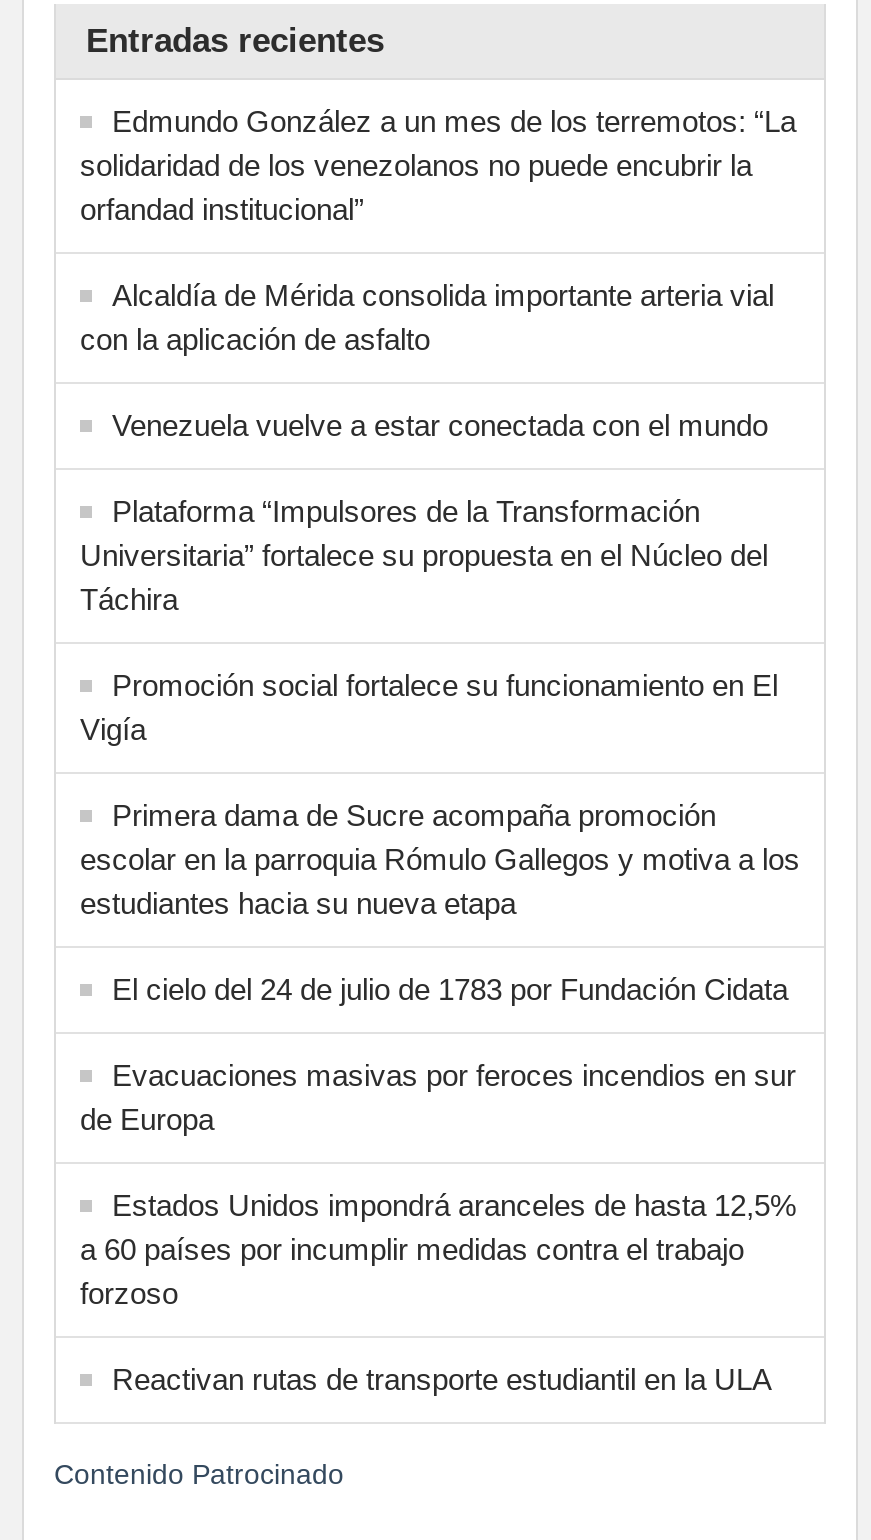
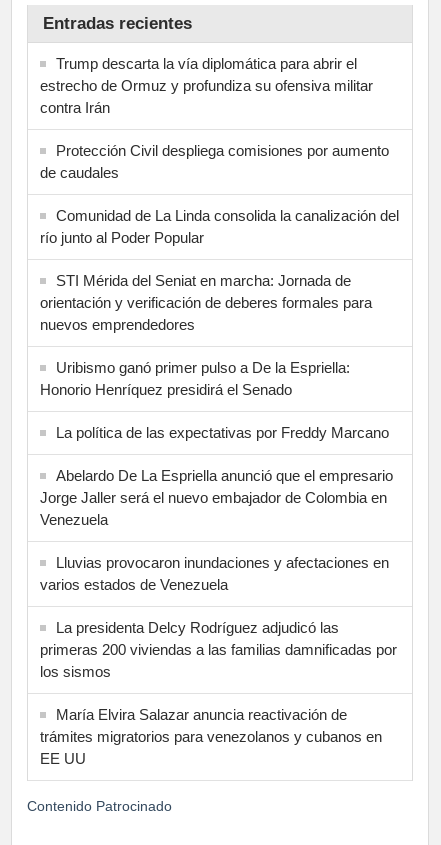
- Edmundo González a un mes de los terremotos: “La
- solidaridad de los venezolanos no puede encubrir la
- orfandad institucional”
+ Trump descarta la vía diplomática para abrir el
+ estrecho de Ormuz y profundiza su ofensiva militar
+ contra Irán

- Alcaldía de Mérida consolida importante arteria vial
- con la aplicación de asfalto
+ Protección Civil despliega comisiones por aumento
+ de caudales

- Venezuela vuelve a estar conectada con el mundo
+ Comunidad de La Linda consolida la canalización del
+ río junto al Poder Popular

- Plataforma “Impulsores de la Transformación
- Universitaria” fortalece su propuesta en el Núcleo del
- Táchira
+ STI Mérida del Seniat en marcha: Jornada de
+ orientación y verificación de deberes formales para
+ nuevos emprendedores

- Promoción social fortalece su funcionamiento en El
- Vigía
+ Uribismo ganó primer pulso a De la Espriella:
+ Honorio Henríquez presidirá el Senado

- Primera dama de Sucre acompaña promoción
- escolar en la parroquia Rómulo Gallegos y motiva a los
- estudiantes hacia su nueva etapa
+ La política de las expectativas por Freddy Marcano

- El cielo del 24 de julio de 1783 por Fundación Cidata
+ Abelardo De La Espriella anunció que el empresario
+ Jorge Jaller será el nuevo embajador de Colombia en
+ Venezuela

- Evacuaciones masivas por feroces incendios en sur
- de Europa
+ Lluvias provocaron inundaciones y afectaciones en
+ varios estados de Venezuela

- Estados Unidos impondrá aranceles de hasta 12,5%
- a 60 países por incumplir medidas contra el trabajo
- forzoso
+ La presidenta Delcy Rodríguez adjudicó las
+ primeras 200 viviendas a las familias damnificadas por
+ los sismos

- Reactivan rutas de transporte estudiantil en la ULA
+ María Elvira Salazar anuncia reactivación de
+ trámites migratorios para venezolanos y cubanos en
+ EE UU
